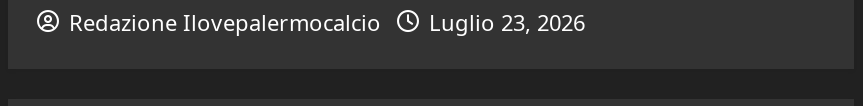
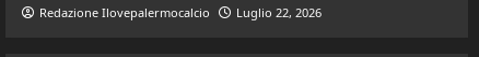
- Redazione Ilovepalermocalcio Luglio 23, 2026
+ Redazione Ilovepalermocalcio Luglio 22, 2026
